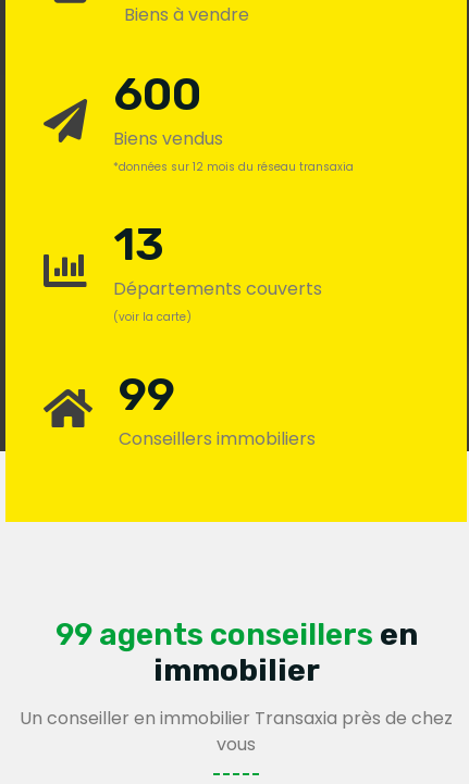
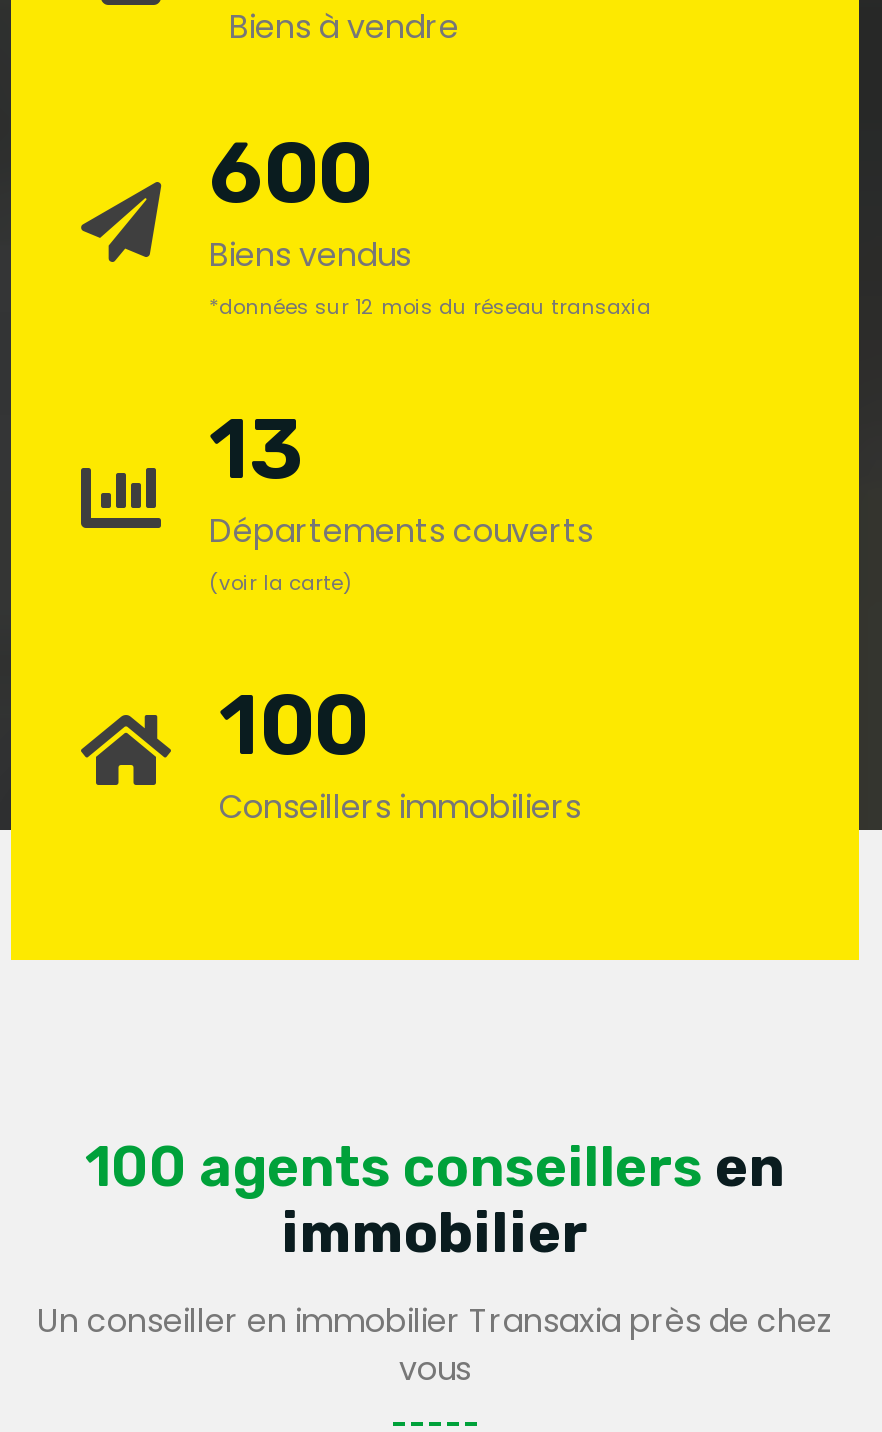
- 99
+ 100

- 99 agents conseillers en
+ 100 agents conseillers en
